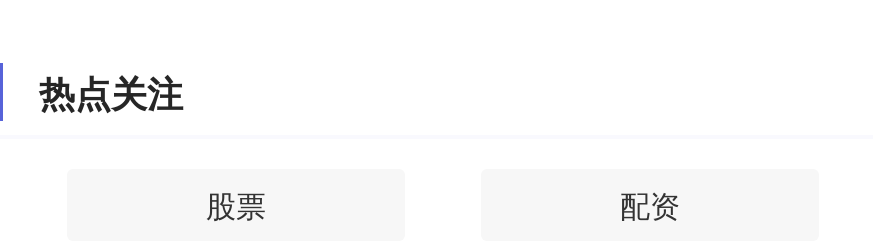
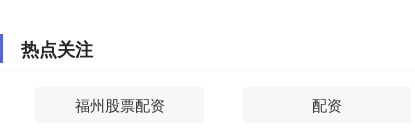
- 股票
+ 福州股票配资
